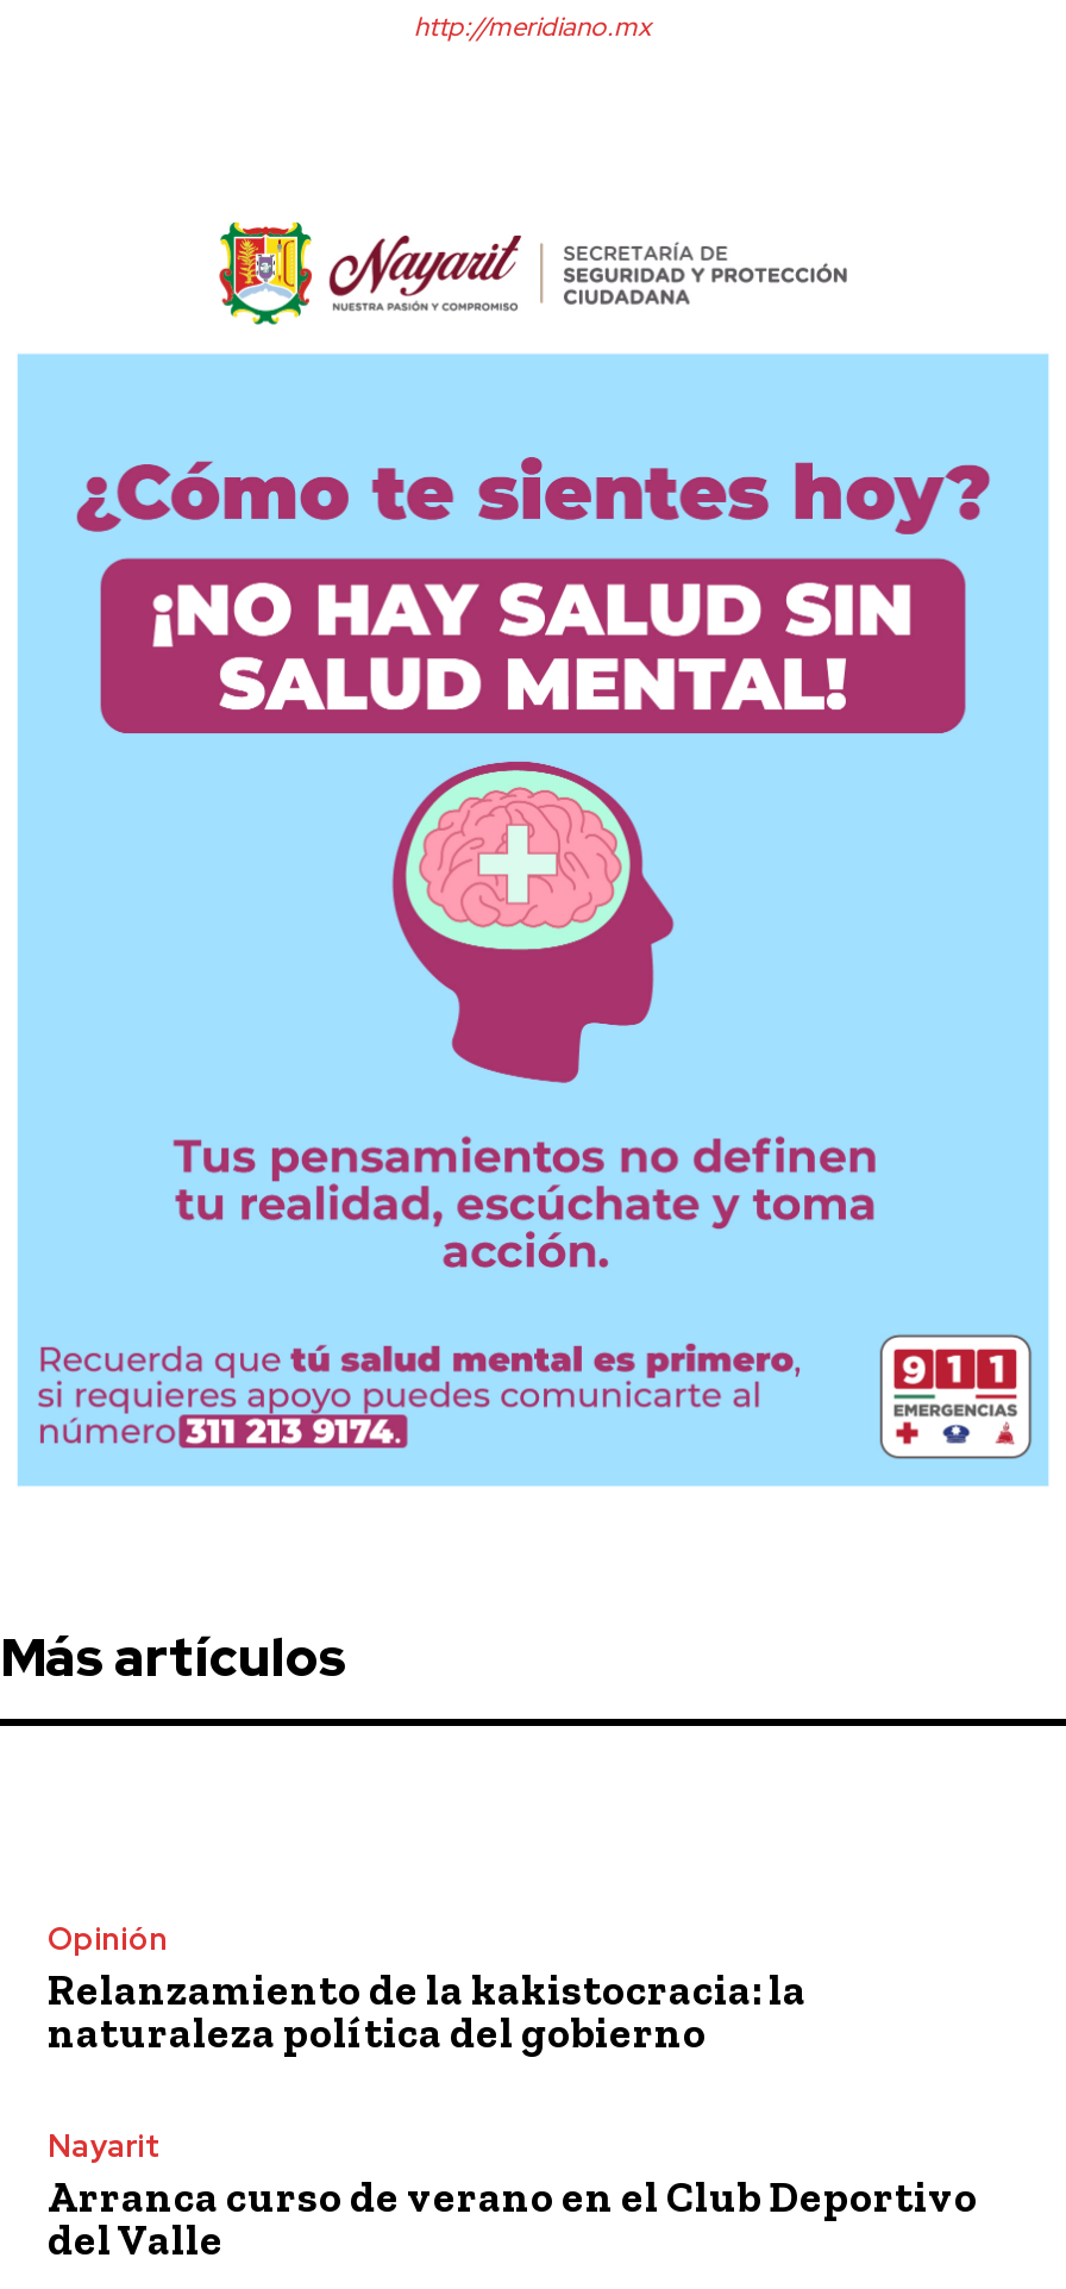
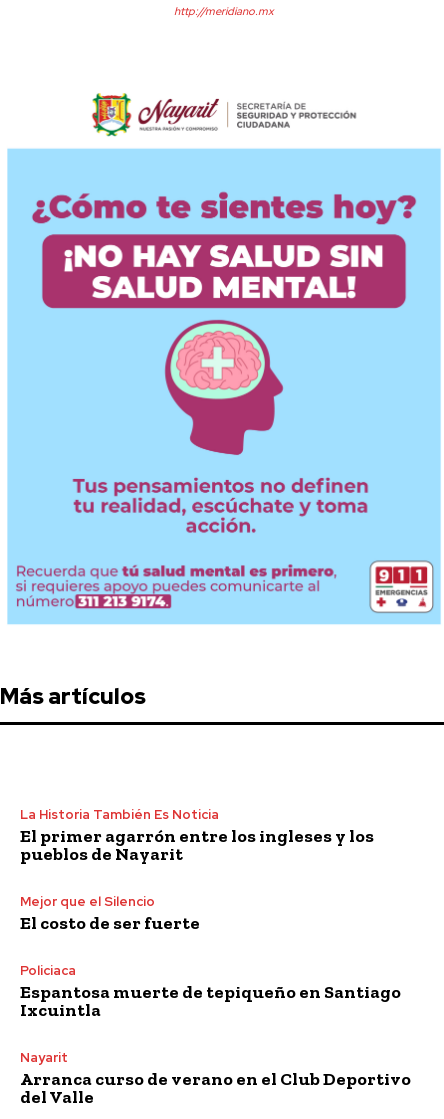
- Opinión
- Relanzamiento de la kakistocracia: la
- naturaleza política del gobierno
+ La Historia También Es Noticia
+ El primer agarrón entre los ingleses y los
+ pueblos de Nayarit
+ Mejor que el Silencio
+ El costo de ser fuerte
+ Policiaca
+ Espantosa muerte de tepiqueño en Santiago
+ Ixcuintla
